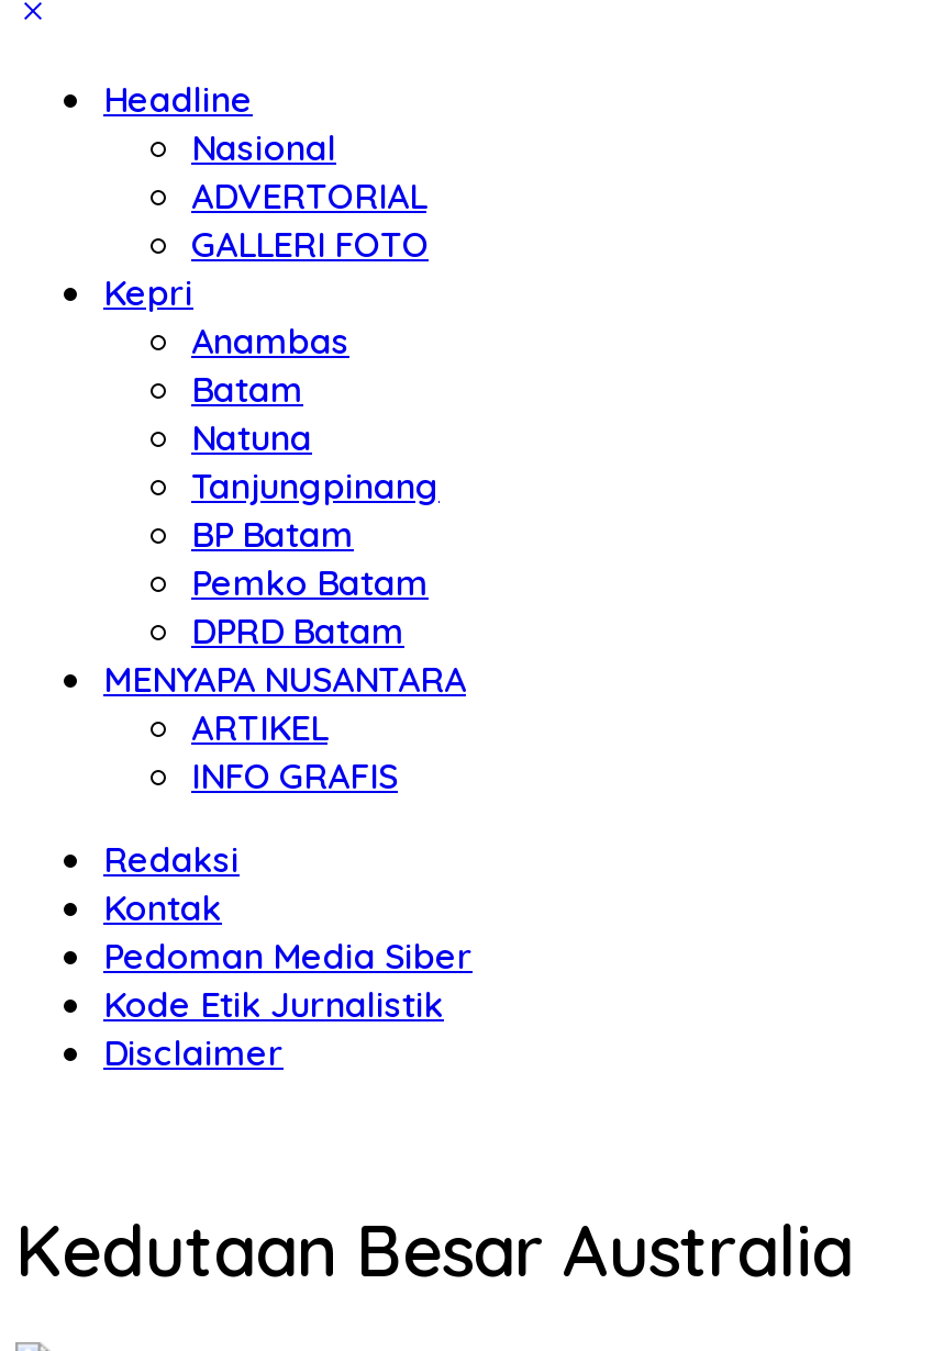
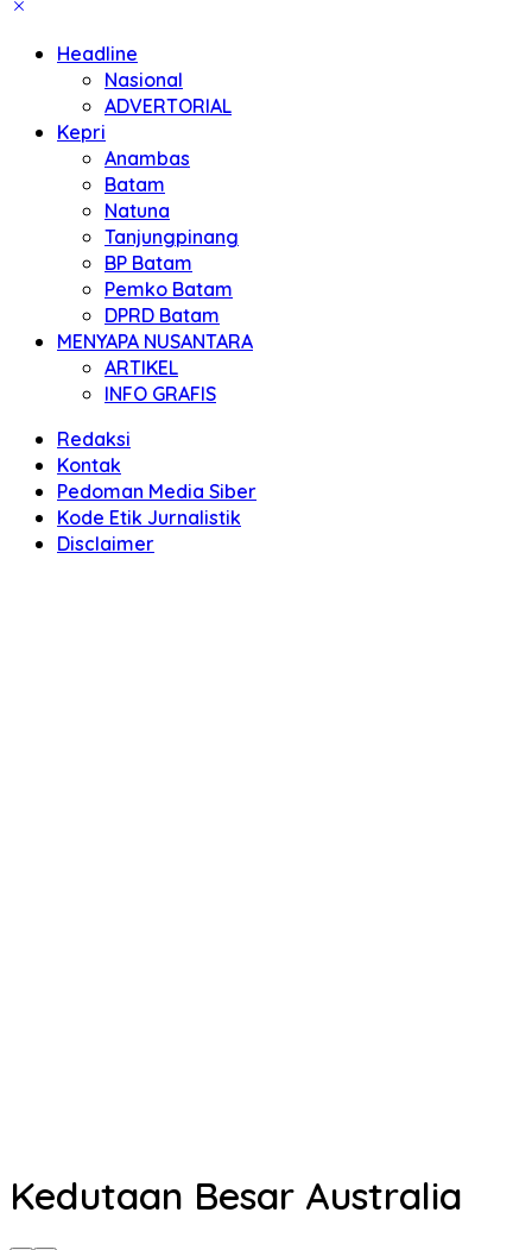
- GALLERI FOTO

moved up: Kepri | Anambas | Batam | ... | Kode Etik Jurnalistik | Disclaimer
